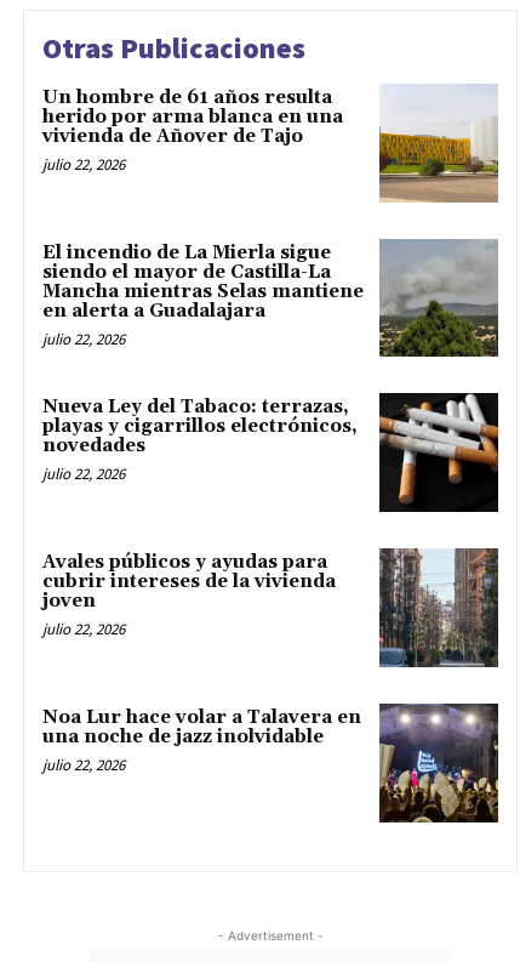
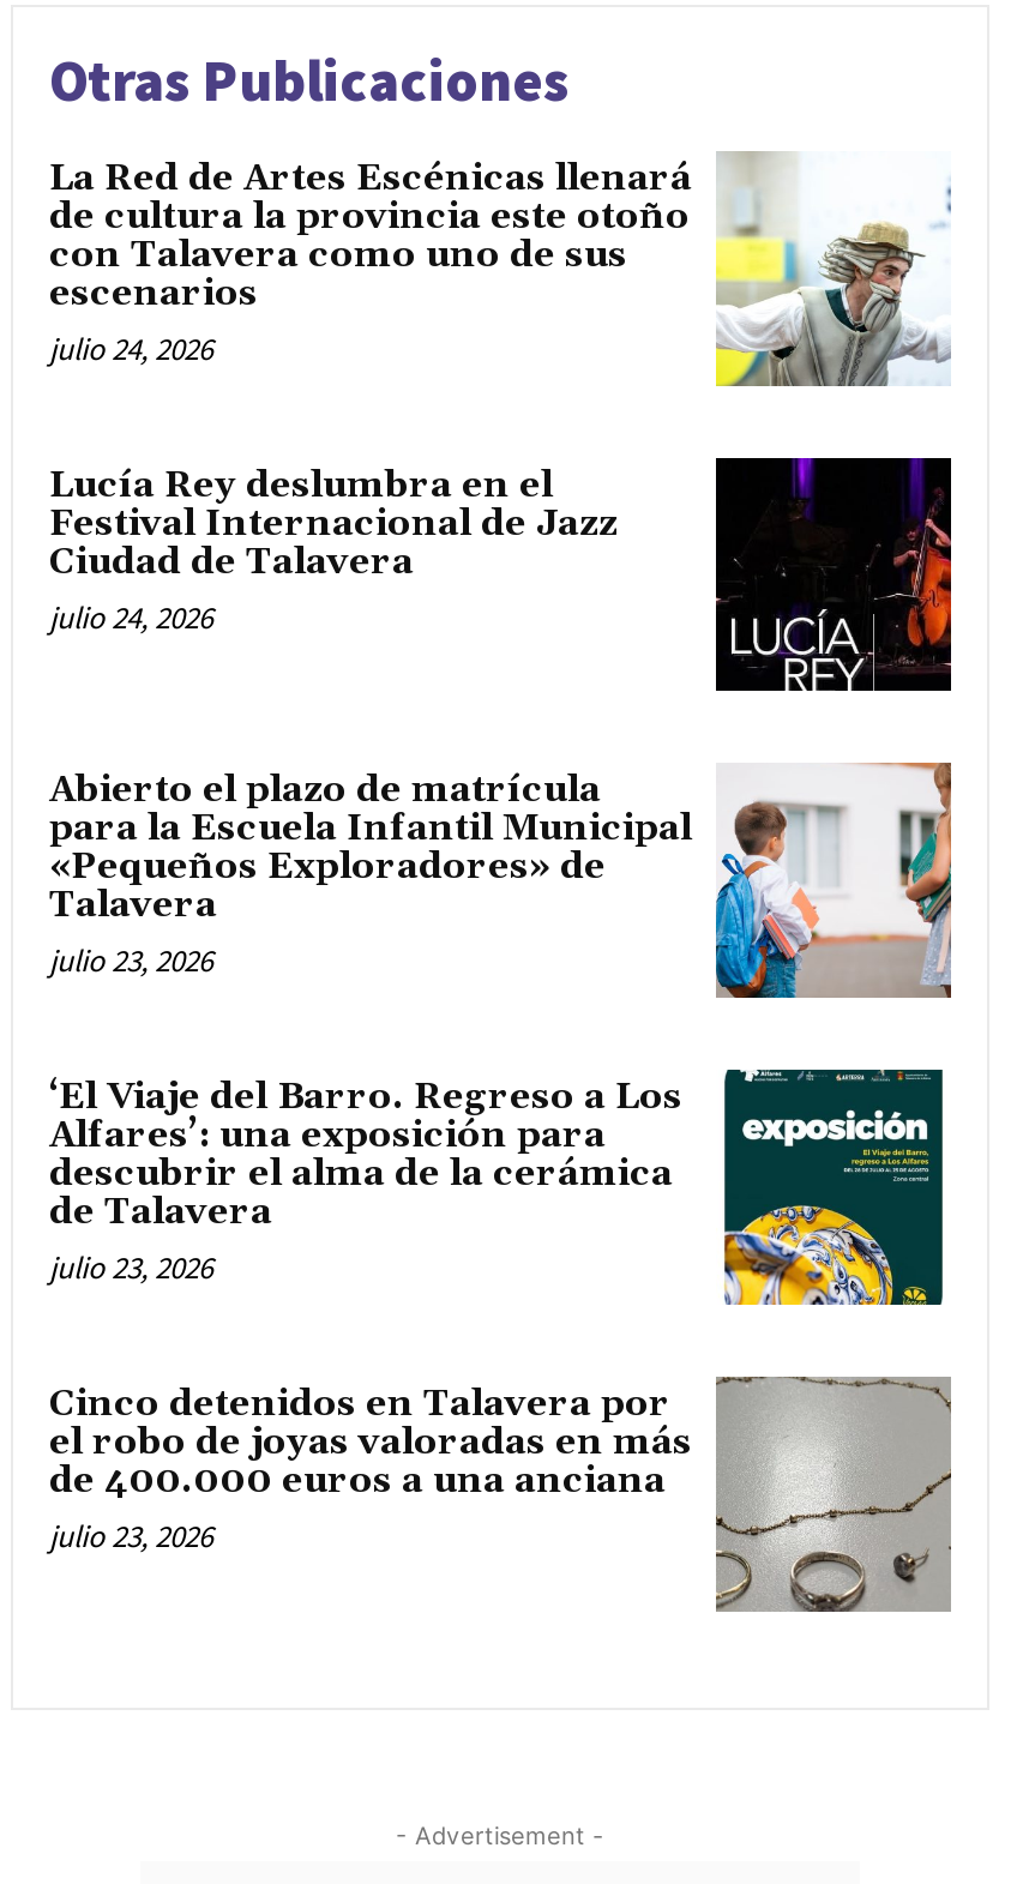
- [image]
- Un hombre de 61 años resulta
- herido por arma blanca en una
- vivienda de Añover de Tajo
- julio 22, 2026
+ [image]
+ La Red de Artes Escénicas llenará
+ de cultura la provincia este otoño
+ con Talavera como uno de sus
+ escenarios
+ julio 24, 2026

- El incendio de La Mierla sigue
- siendo el mayor de Castilla-La
- Mancha mientras Selas mantiene
- en alerta a Guadalajara
- julio 22, 2026
+ Lucía Rey deslumbra en el
+ Festival Internacional de Jazz
+ Ciudad de Talavera
+ julio 24, 2026

- [image]
+ [image]

- [image]
- Nueva Ley del Tabaco: terrazas,
- playas y cigarrillos electrónicos,
- novedades
- julio 22, 2026
+ [image]
+ Abierto el plazo de matrícula
+ para la Escuela Infantil Municipal
+ «Pequeños Exploradores» de
+ Talavera
+ julio 23, 2026

- [image]
- Avales públicos y ayudas para
- cubrir intereses de la vivienda
- joven
- julio 22, 2026
+ [image]
+ ‘El Viaje del Barro. Regreso a Los
+ Alfares’: una exposición para
+ descubrir el alma de la cerámica
+ de Talavera
+ julio 23, 2026

- [image]
- Noa Lur hace volar a Talavera en
- una noche de jazz inolvidable
- julio 22, 2026
+ [image]
+ Cinco detenidos en Talavera por
+ el robo de joyas valoradas en más
+ de 400.000 euros a una anciana
+ julio 23, 2026
